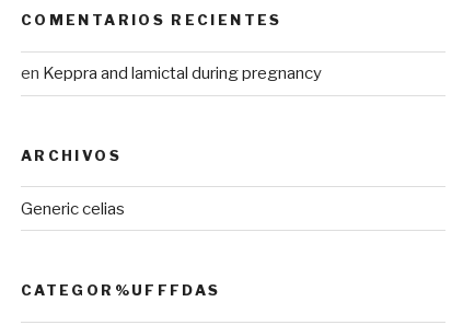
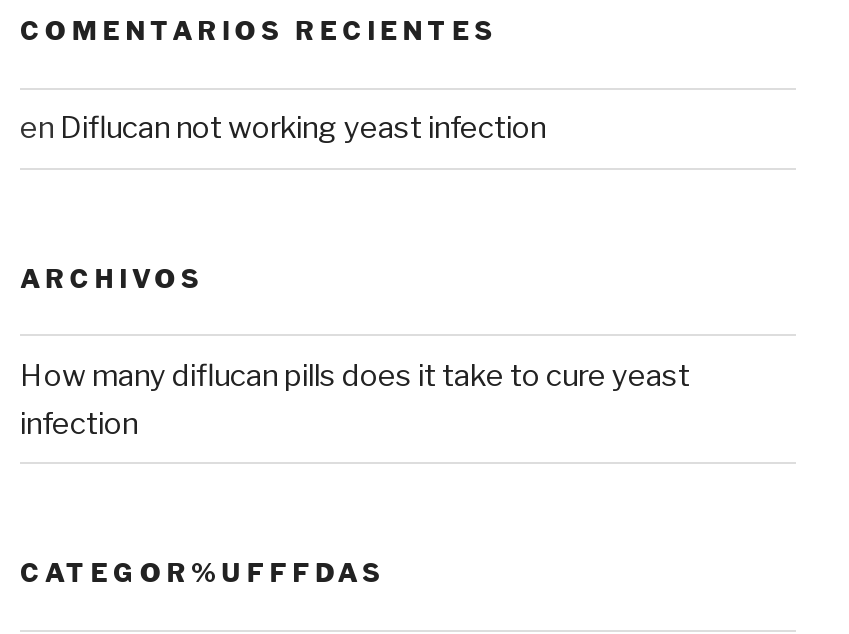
- en Keppra and lamictal during pregnancy
+ en Diflucan not working yeast infection

- Generic celias
+ How many diflucan pills does it take to cure yeast
+ infection
